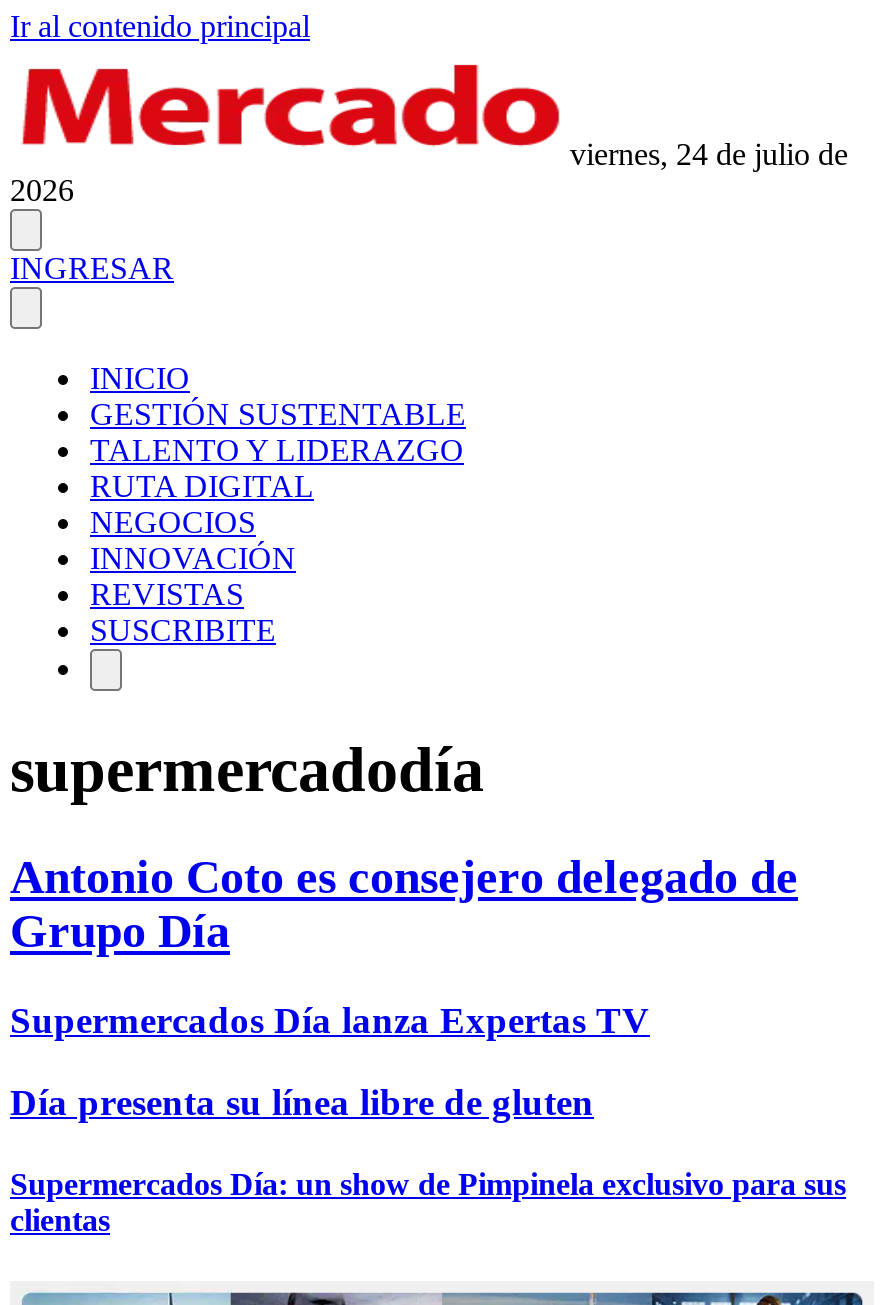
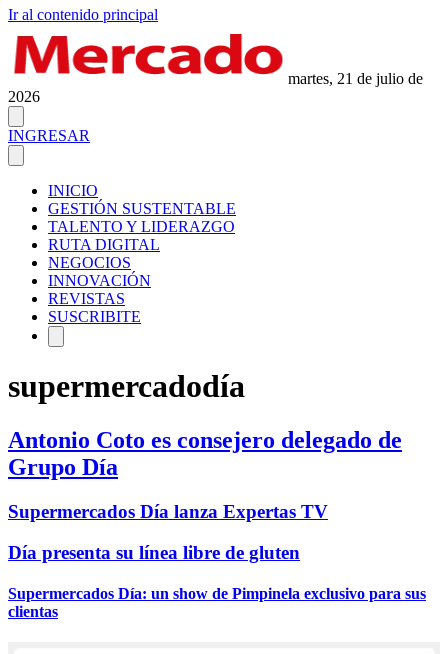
- viernes, 24 de julio de
+ martes, 21 de julio de
